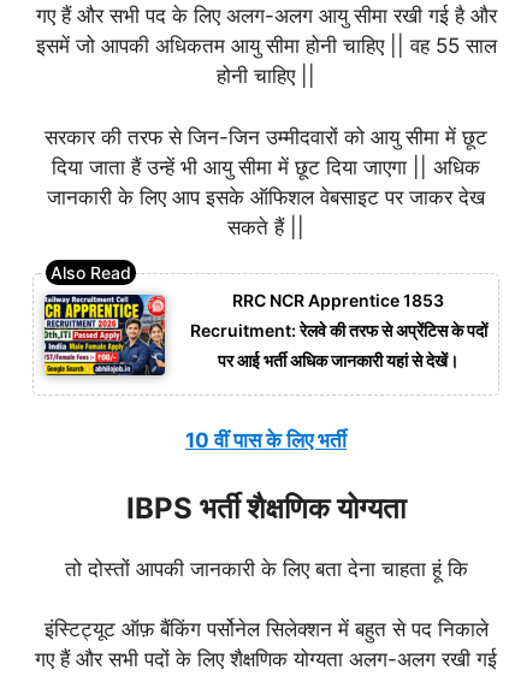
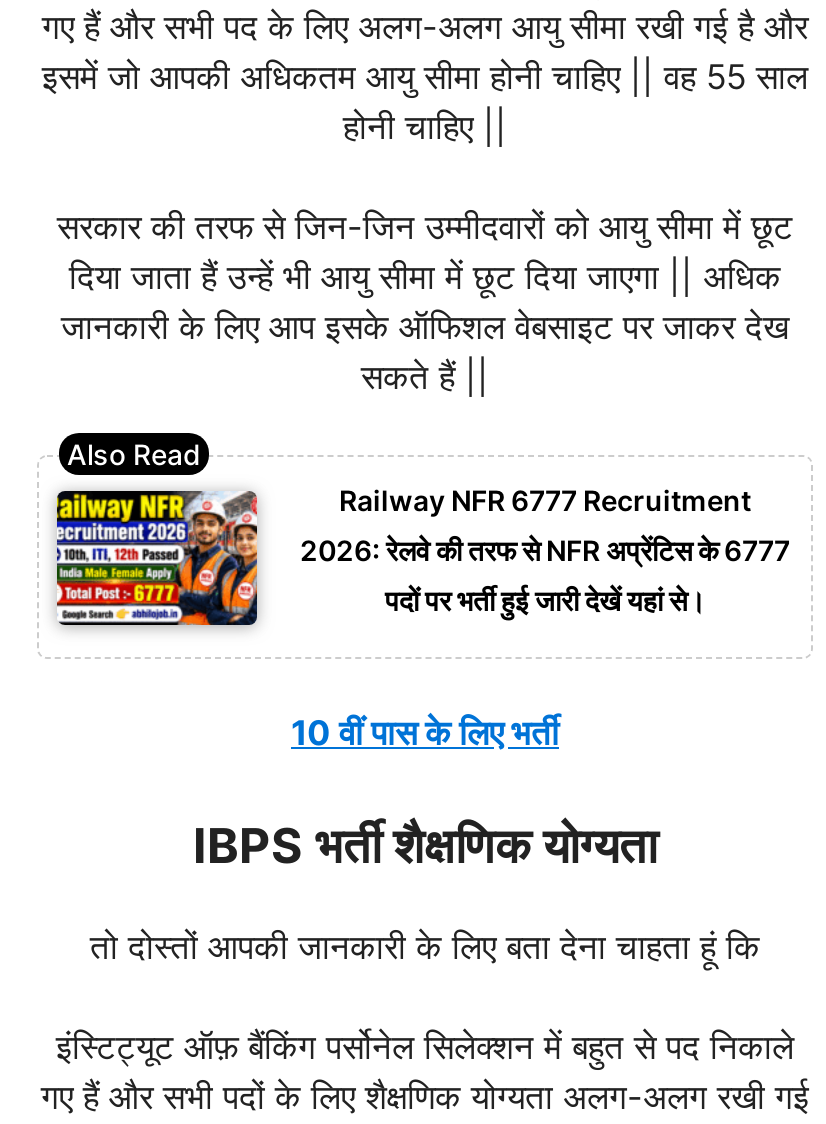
- [image]
- Recruitment: रेलवे की तरफ से अप्रेंटिस के पदों
+ [image]
+ 2026: रेलवे की तरफ से NFR अप्रेंटिस के 6777

- RRC NCR Apprentice 1853
+ Railway NFR 6777 Recruitment

- पर आई भर्ती अधिक जानकारी यहां से देखें।
+ पदों पर भर्ती हुई जारी देखें यहां से।
